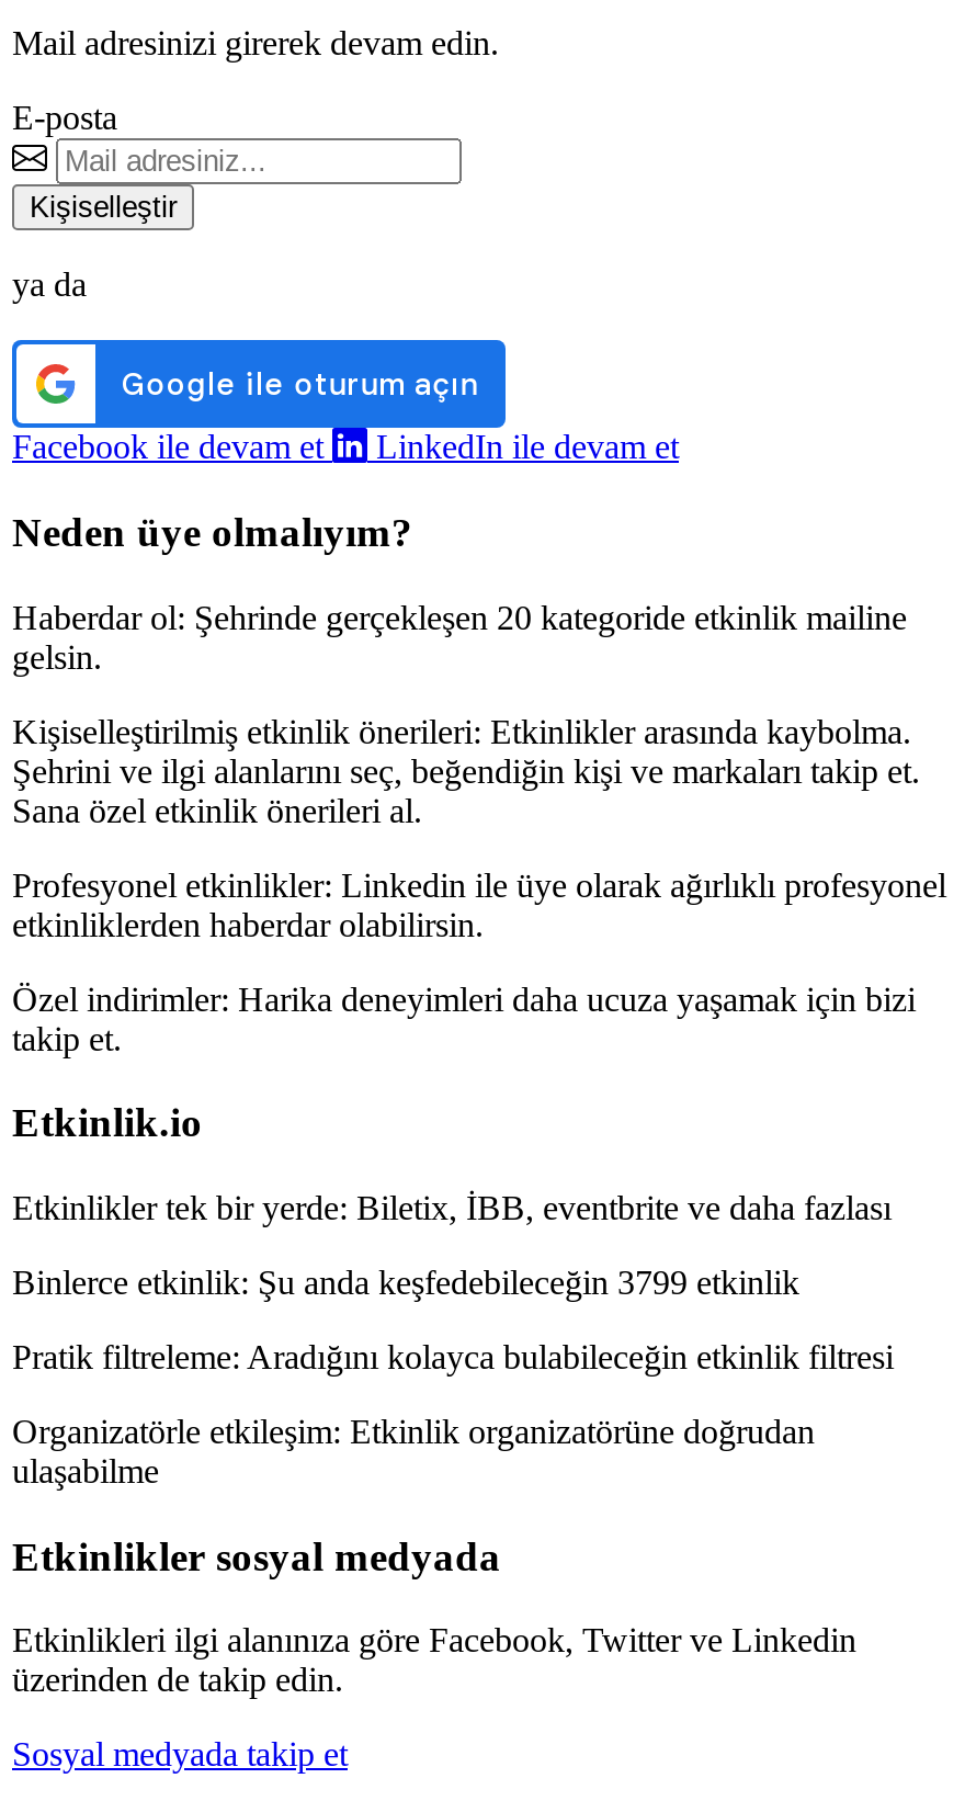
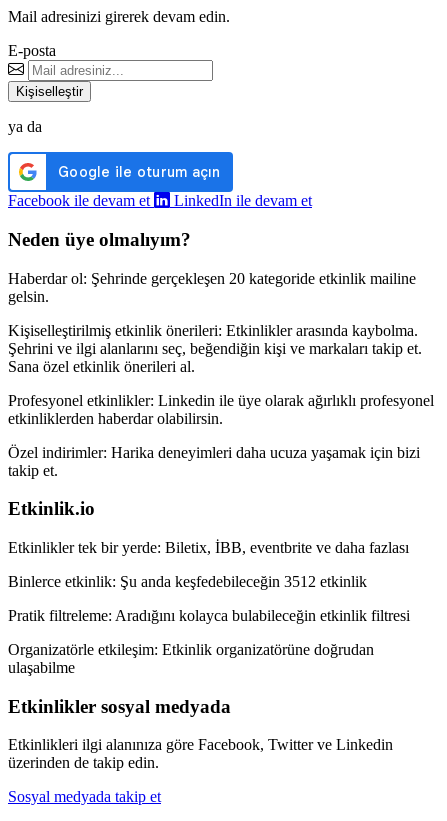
- Binlerce etkinlik: Şu anda keşfedebileceğin 3799 etkinlik
+ Binlerce etkinlik: Şu anda keşfedebileceğin 3512 etkinlik
